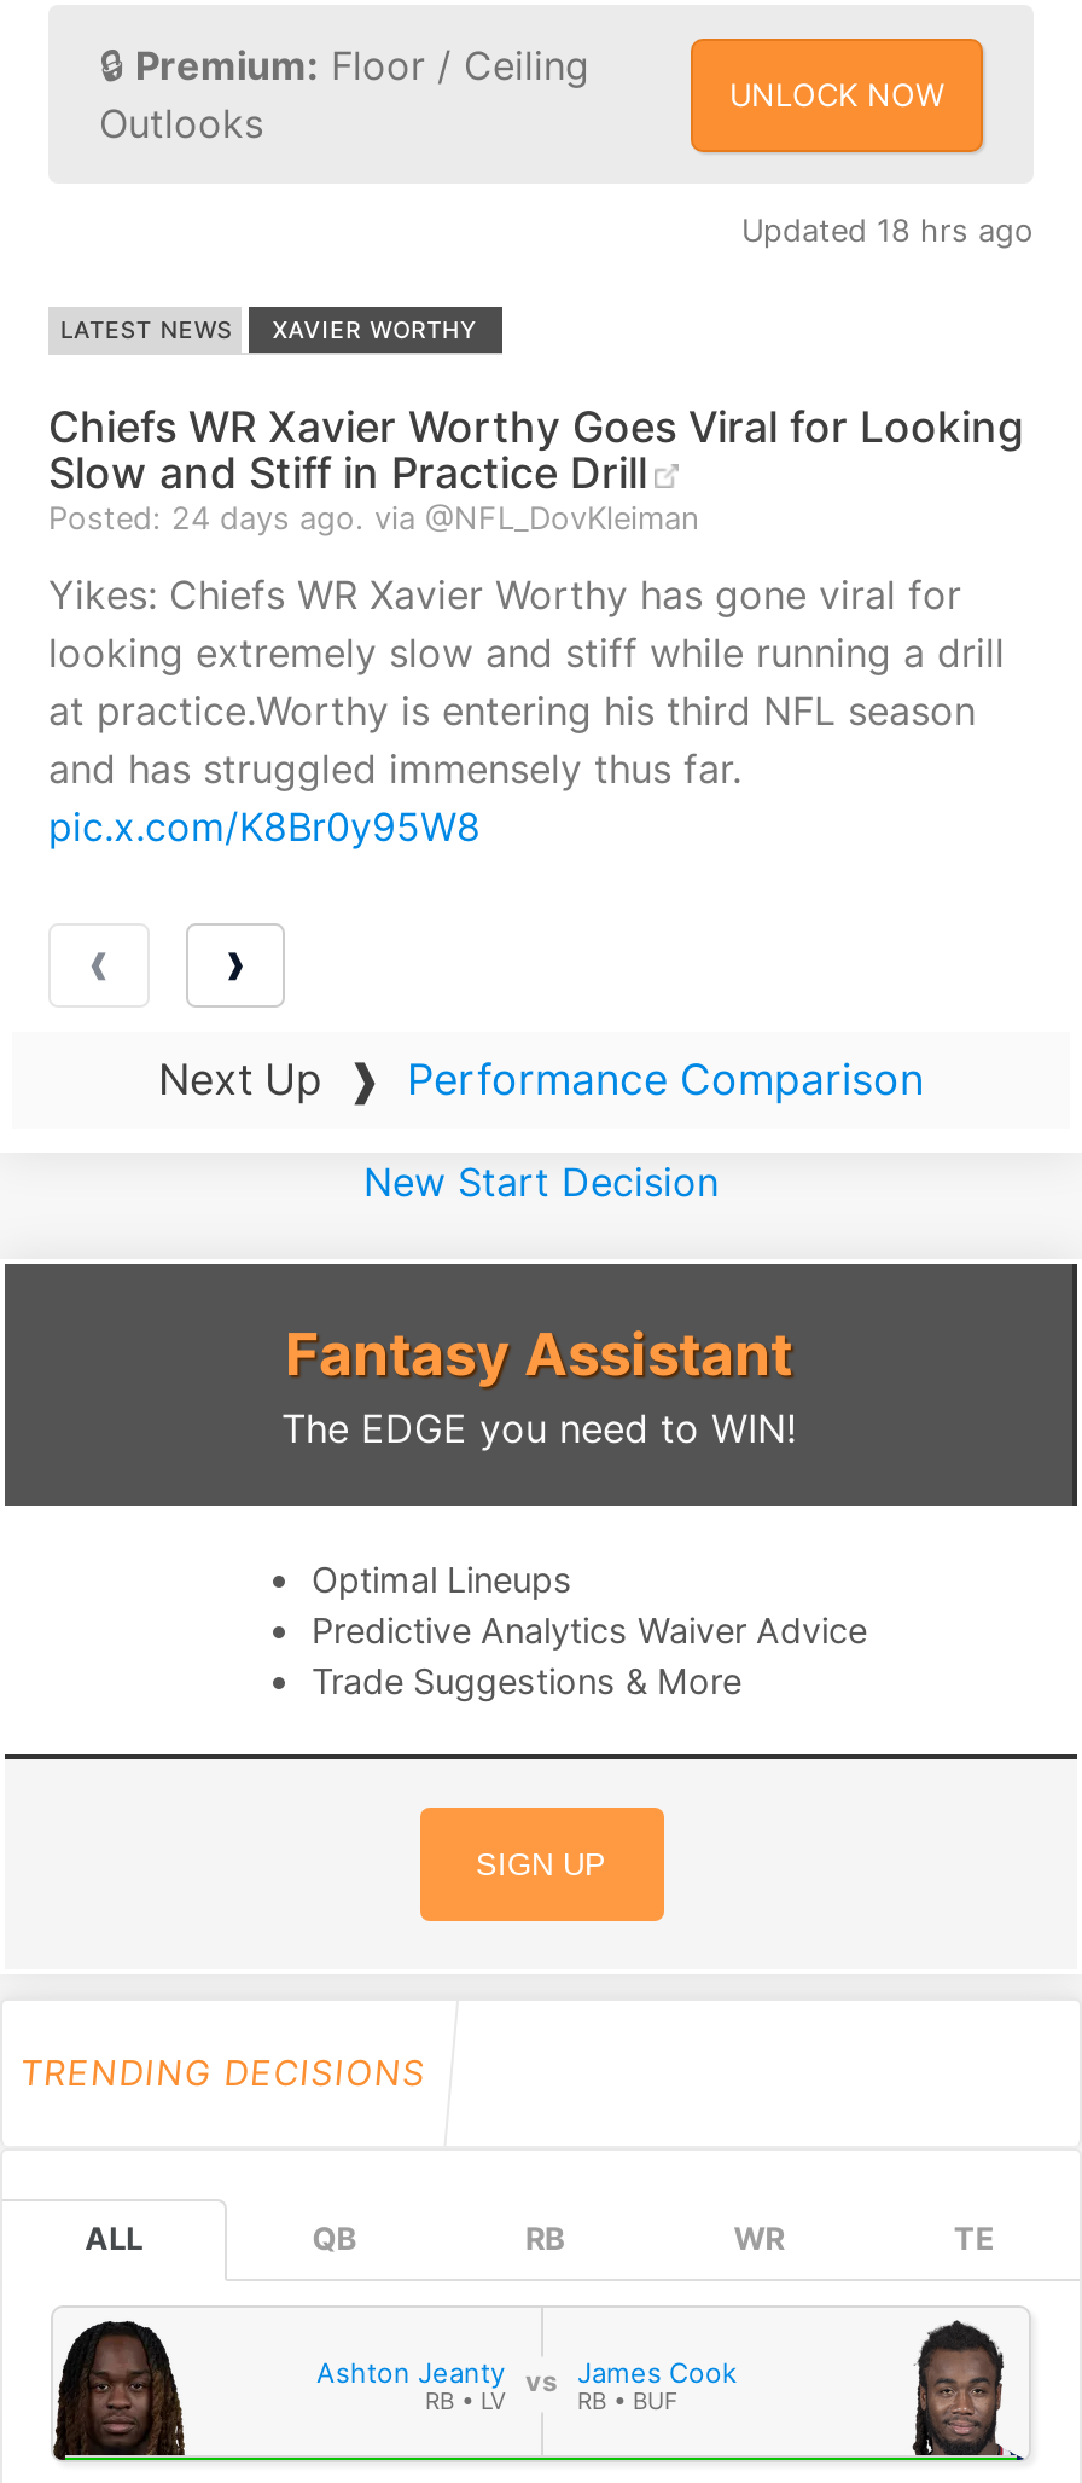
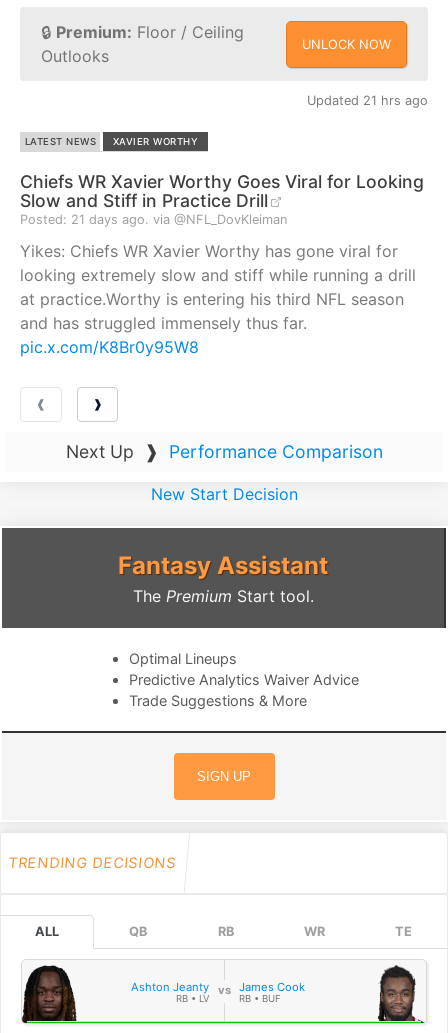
- Updated 18 hrs ago
+ Updated 21 hrs ago

- Posted: 24 days ago. via @NFL_DovKleiman
+ Posted: 21 days ago. via @NFL_DovKleiman

- The EDGE you need to WIN!
+ The Premium Start tool.
